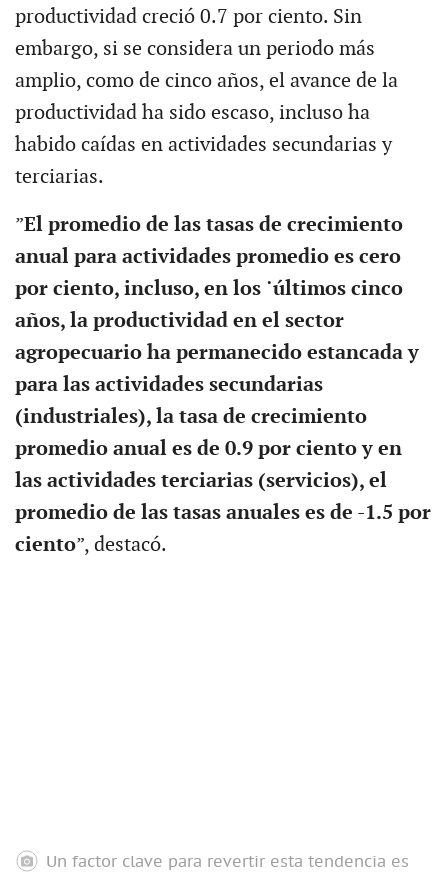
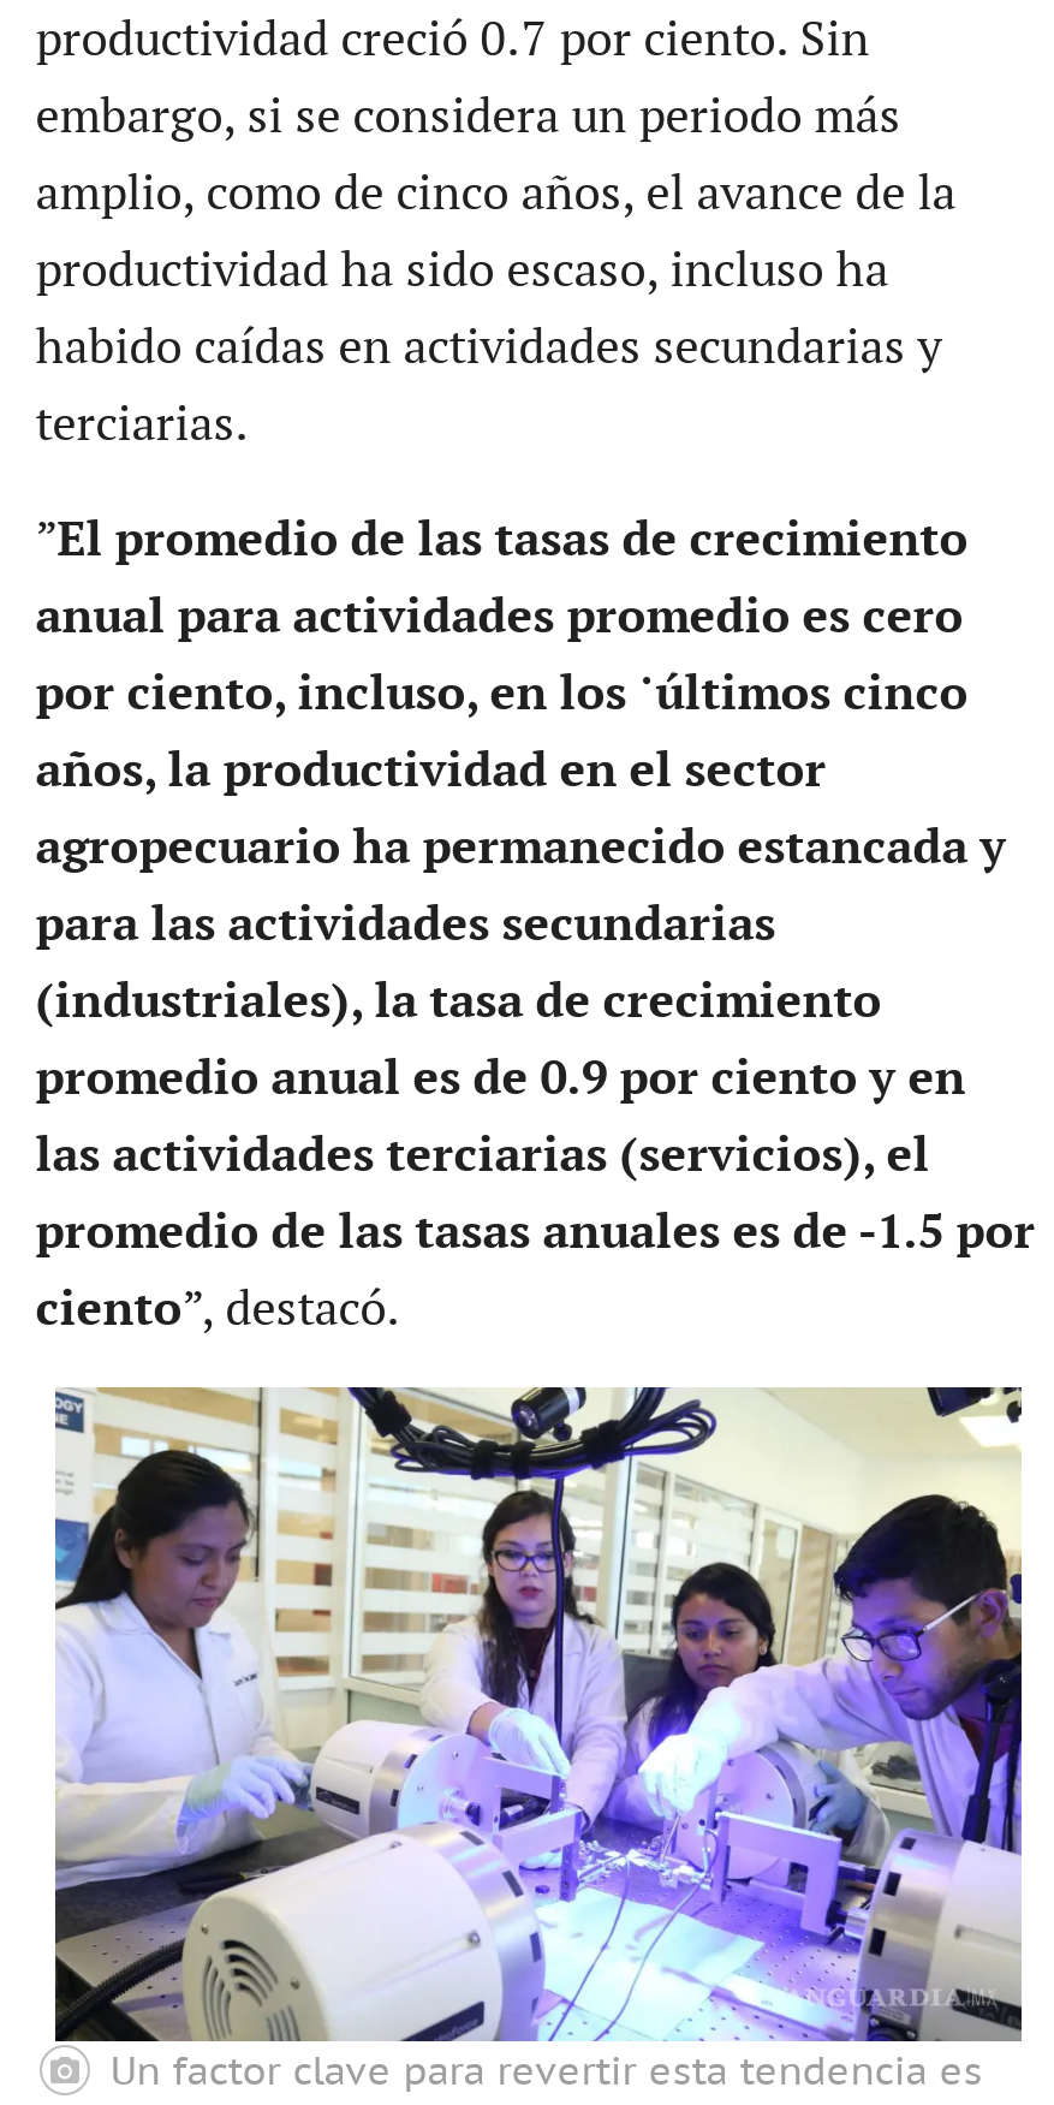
+ [image]
